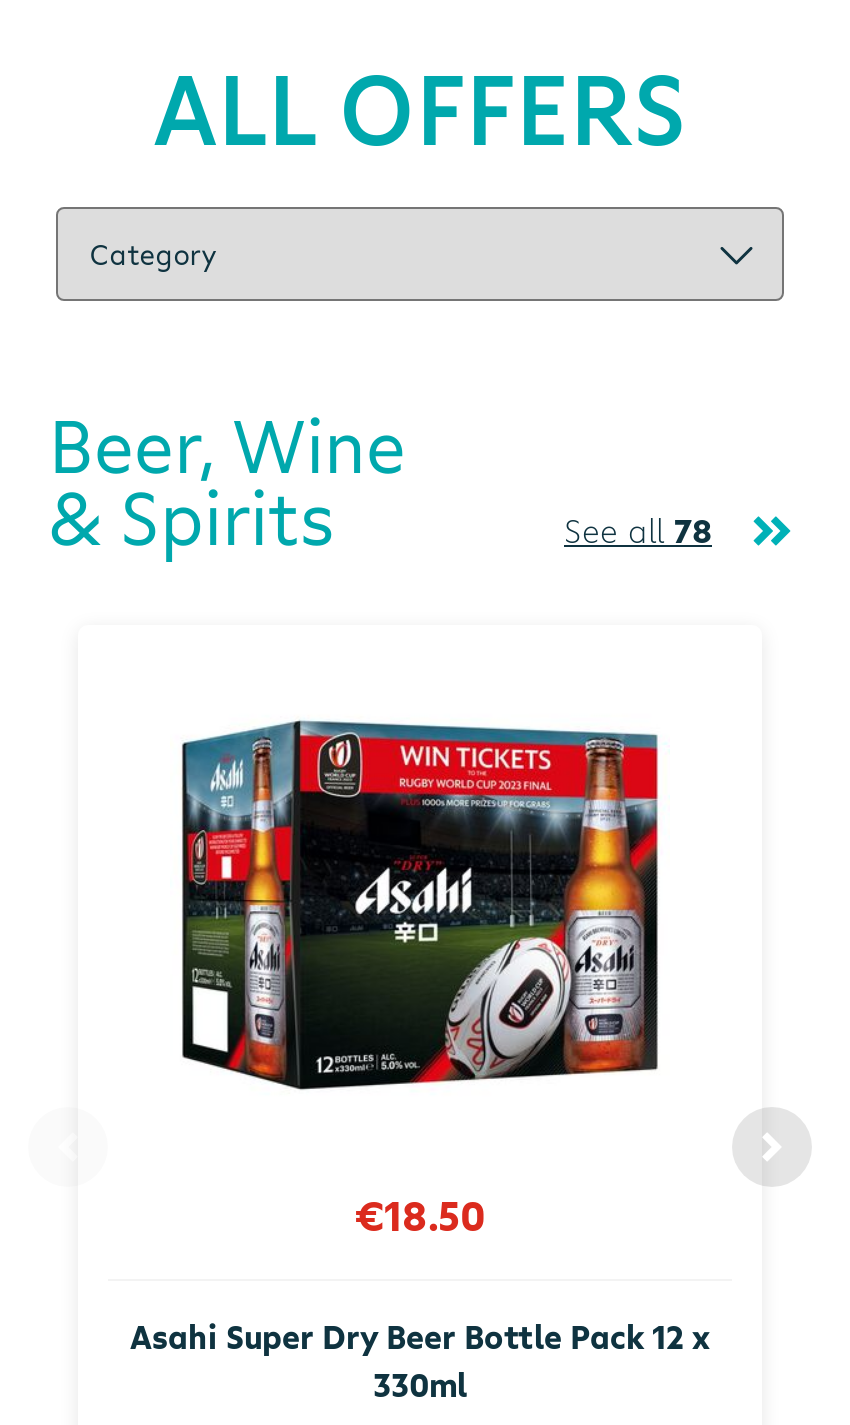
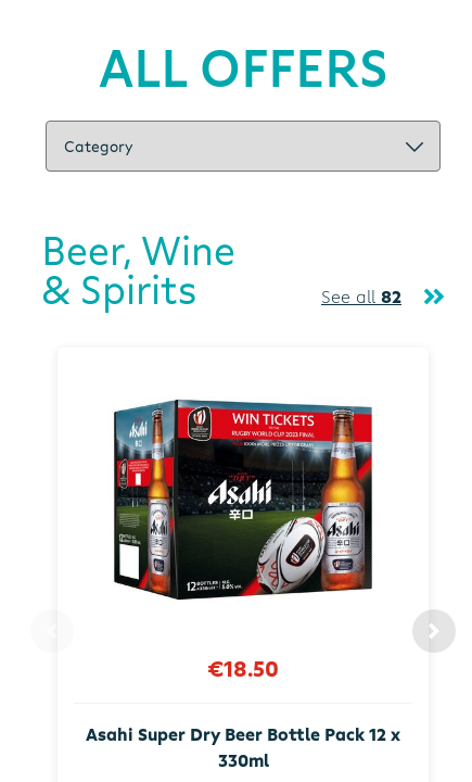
- See all 78
+ See all 82
